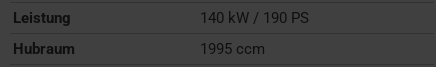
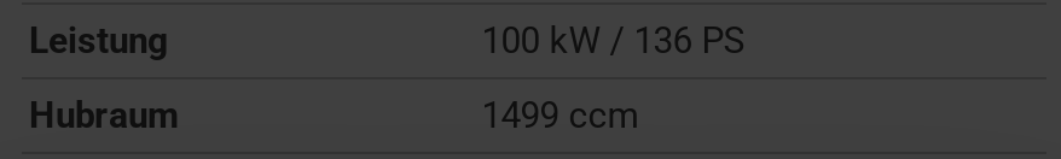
- 140 kW / 190 PS
+ 100 kW / 136 PS

- 1995 ccm
+ 1499 ccm
